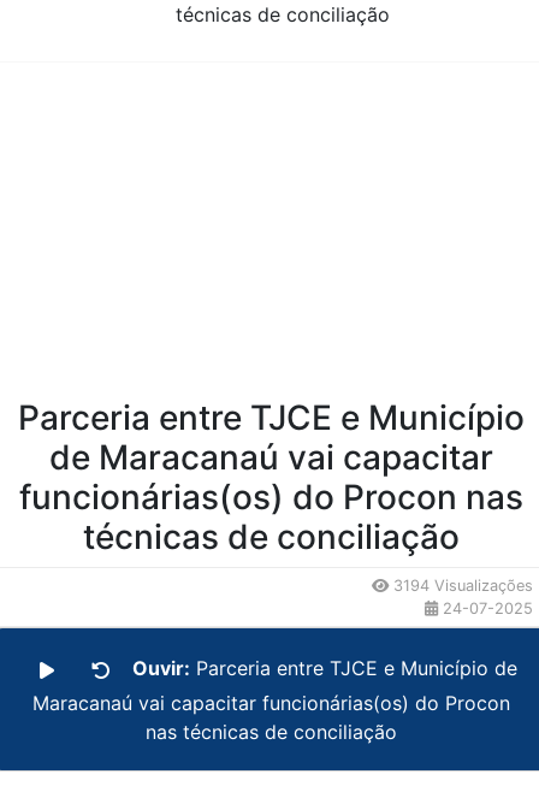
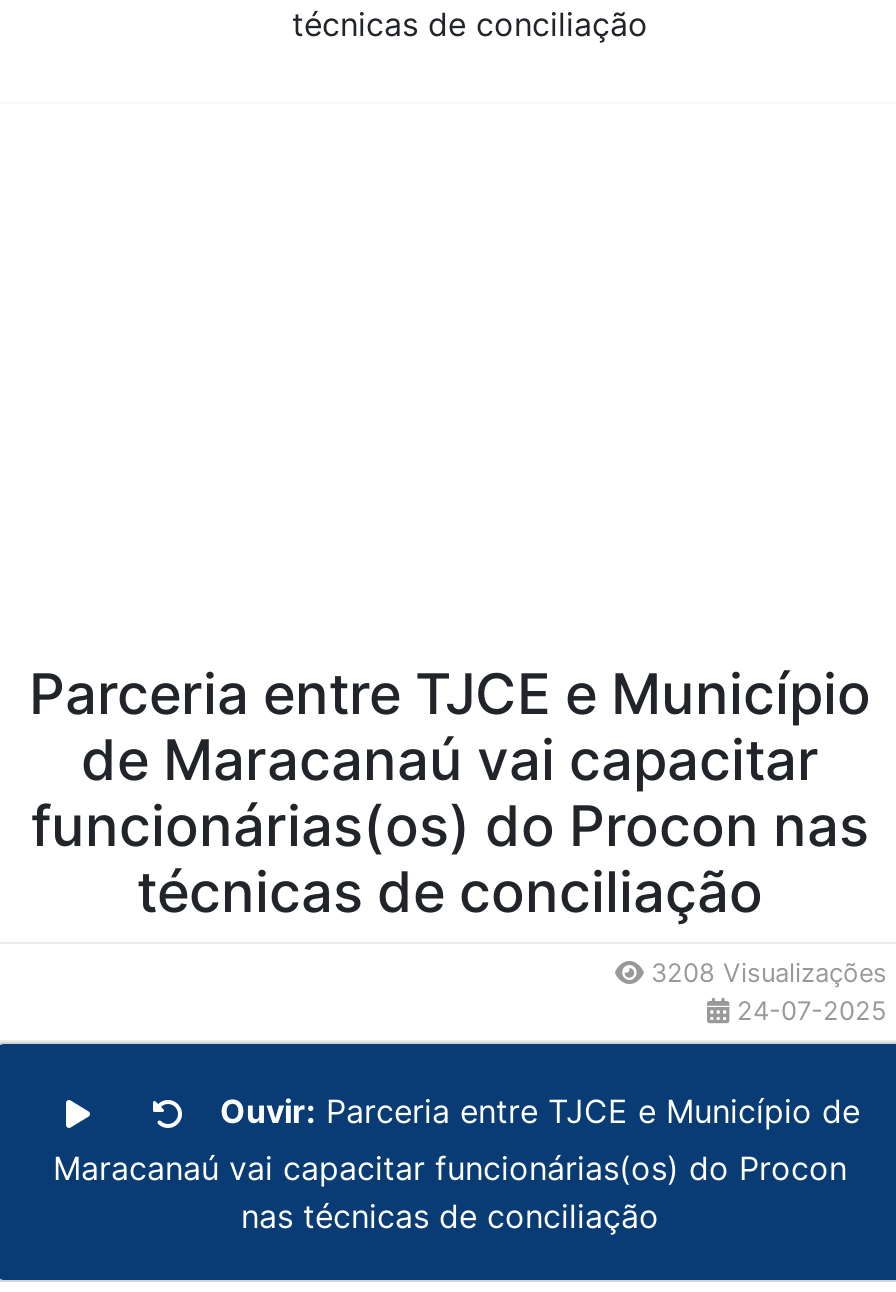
- 3194 Visualizações
+ 3208 Visualizações
